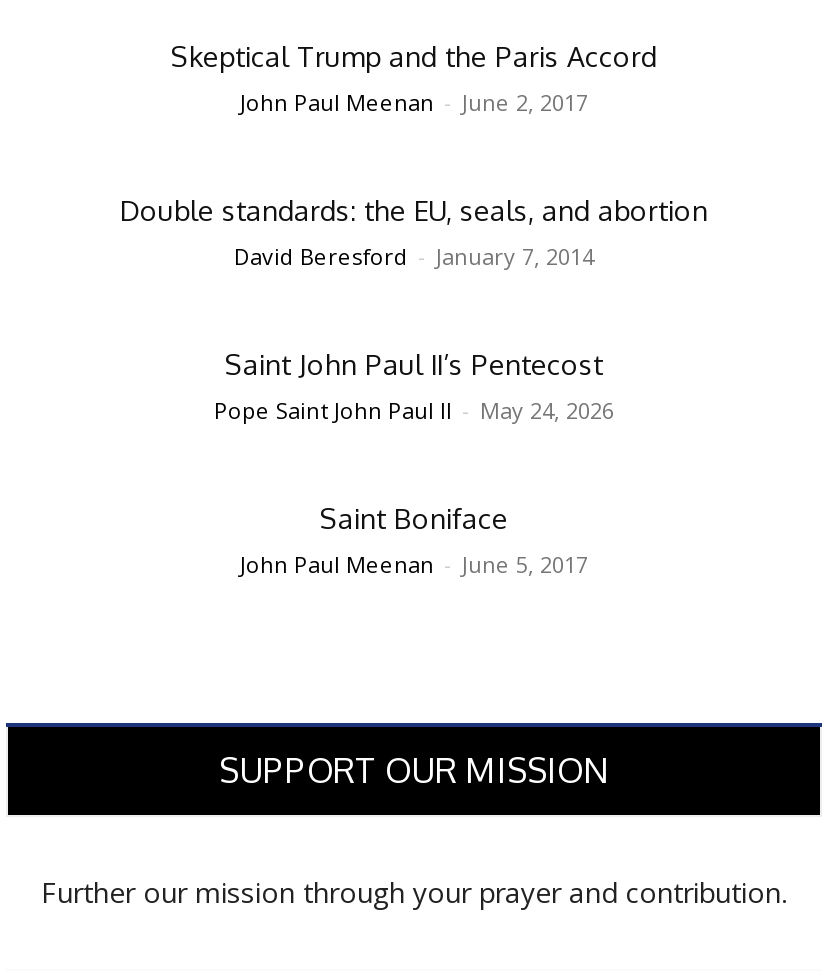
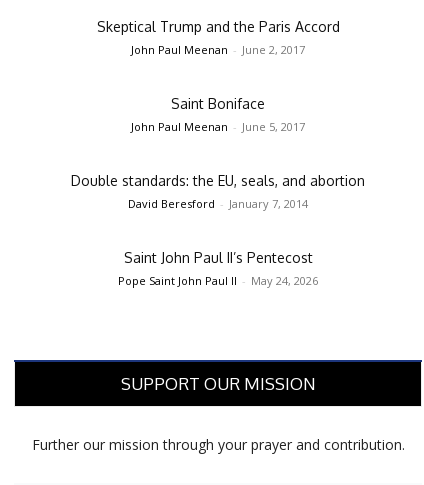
moved down: Double standards: the EU, seals, and abortion | David Beresford - January 7, 2014 | Saint John Paul II’s Pentecost | Pope Saint John Paul II - May 24, 2026

moved up: Saint Boniface | John Paul Meenan - June 5, 2017
